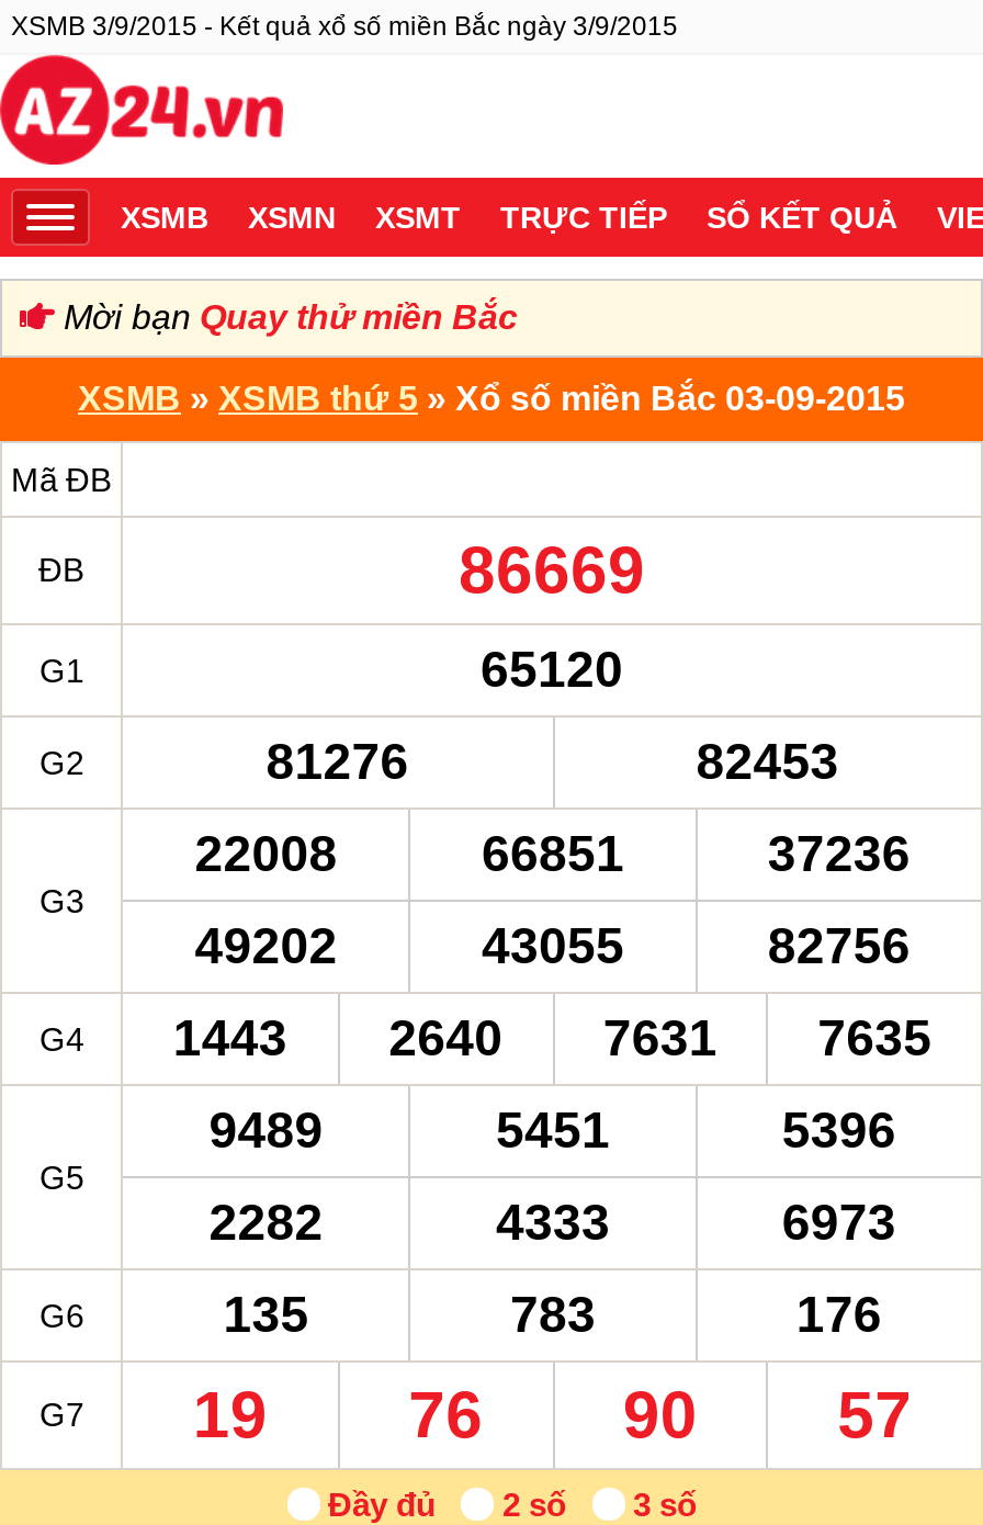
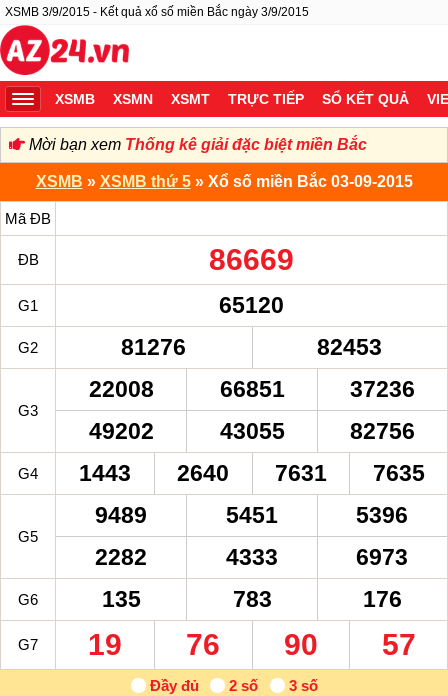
- Mời bạn Quay thử miền Bắc
+ Mời bạn xem Thống kê giải đặc biệt miền Bắc
